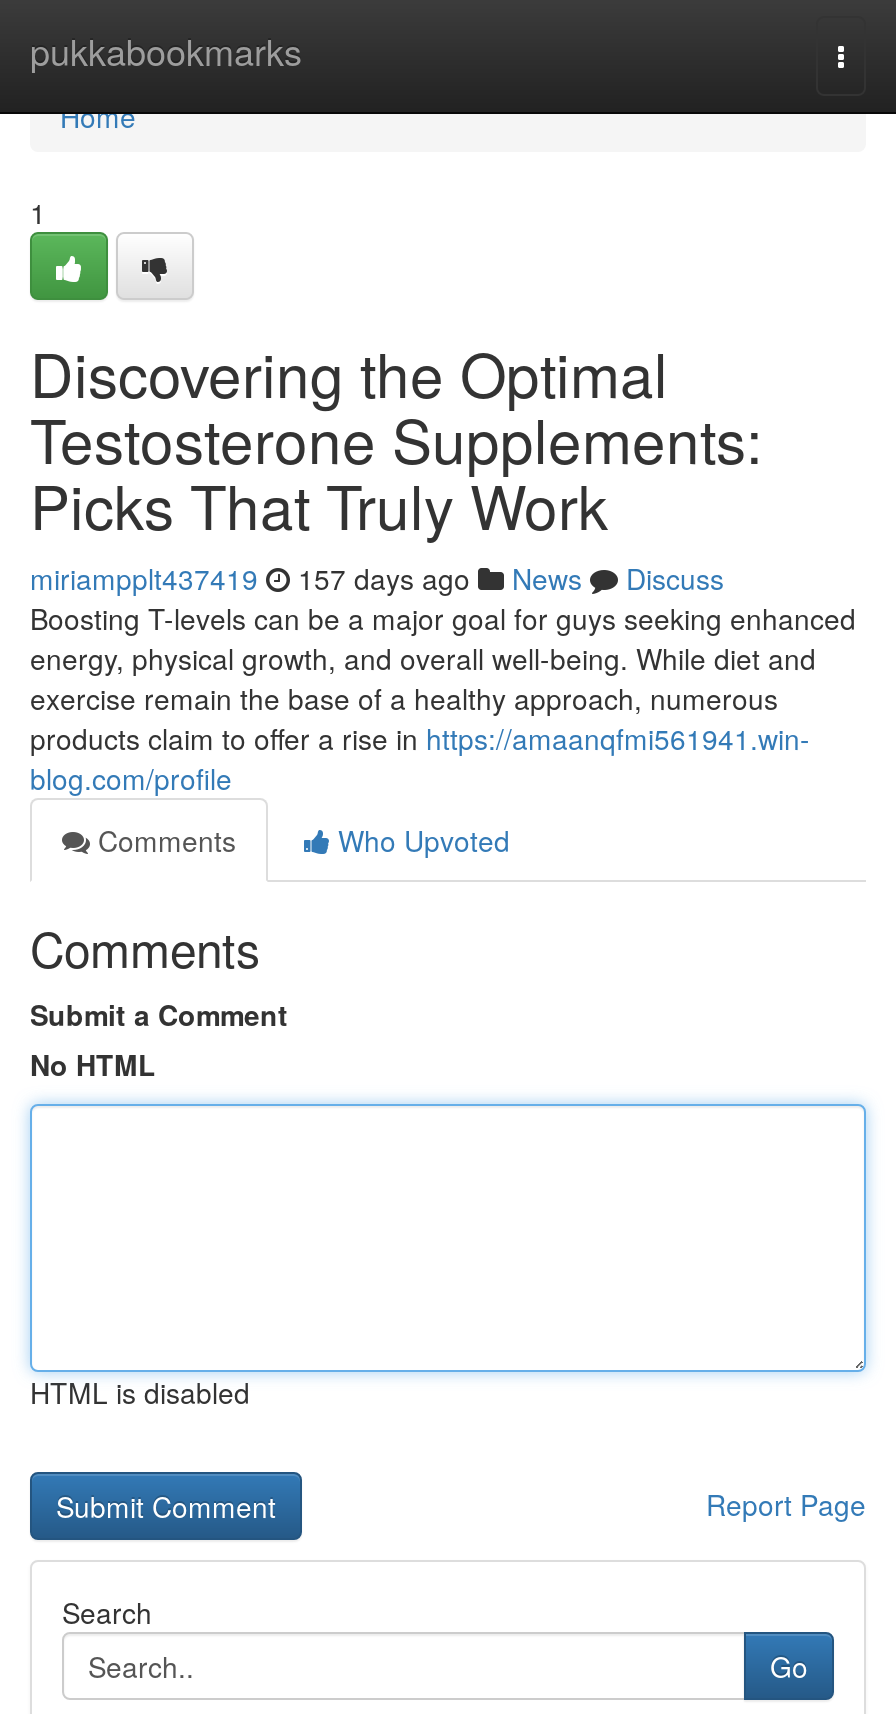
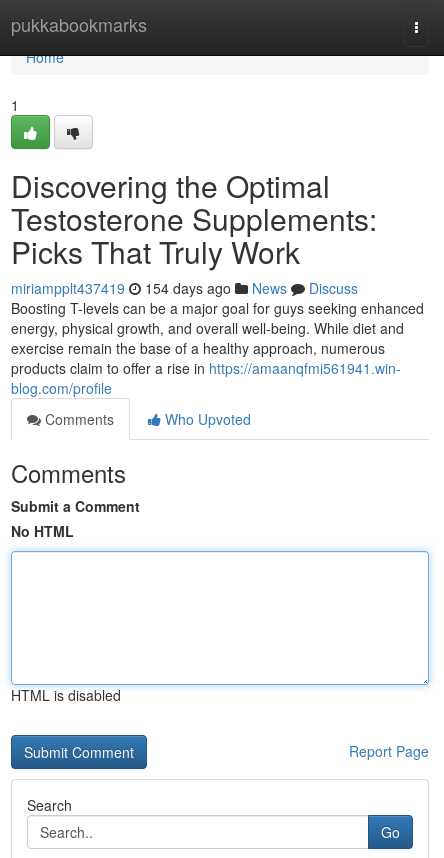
- miriampplt437419 157 days ago News Discuss
+ miriampplt437419 154 days ago News Discuss
